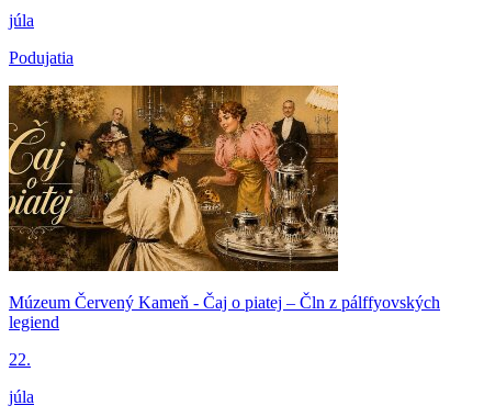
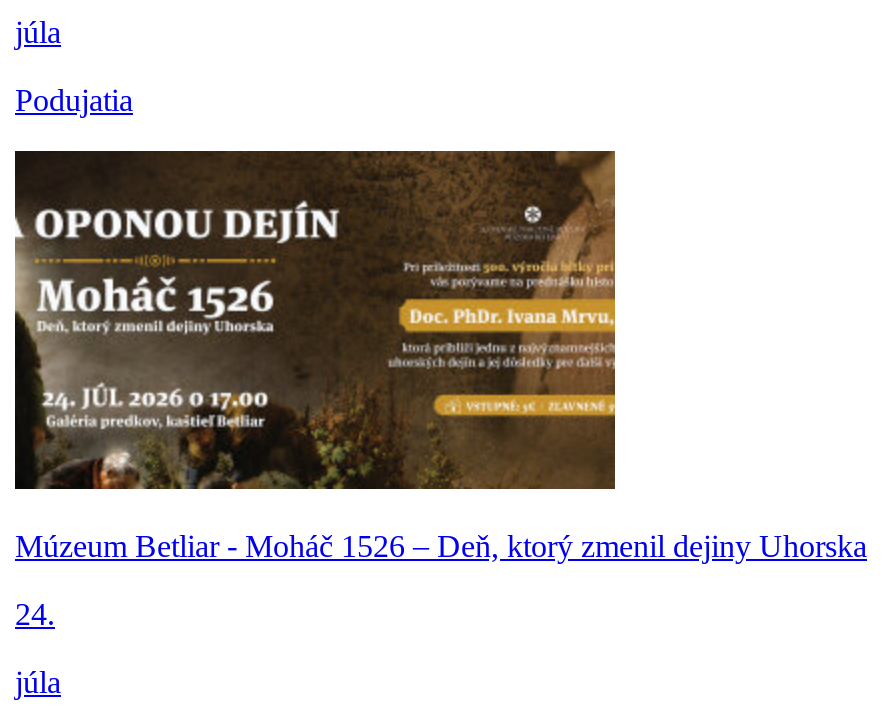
- [image]
- Múzeum Červený Kameň - Čaj o piatej – Čln z pálffyovských
- legiend
+ [image]
+ Múzeum Betliar - Moháč 1526 – Deň, ktorý zmenil dejiny Uhorska

- 22.
+ 24.
